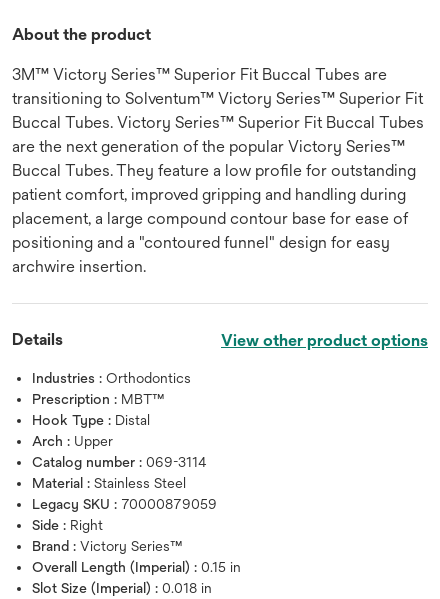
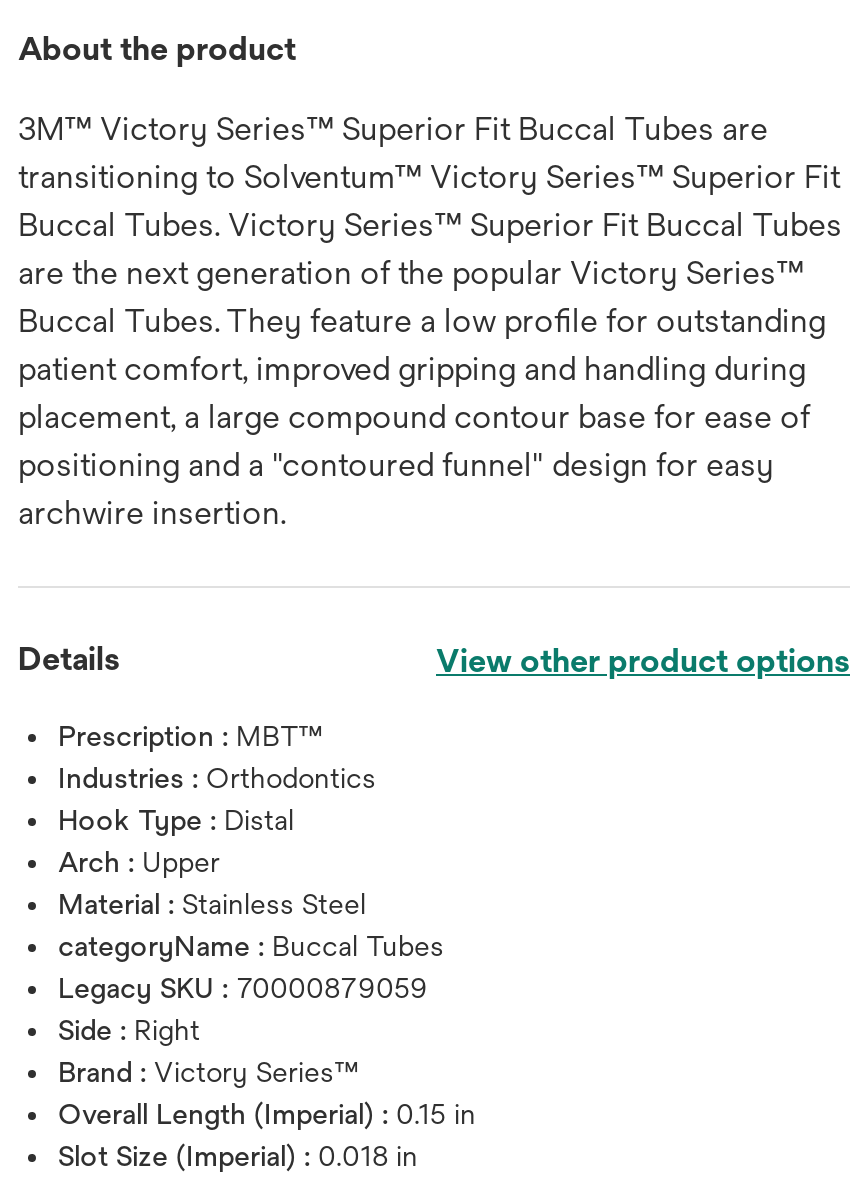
moved down: Industries : Orthodontics

moved up: Prescription : MBT™

- Catalog number : 069-3114

moved up: Material : Stainless Steel

+ categoryName : Buccal Tubes
